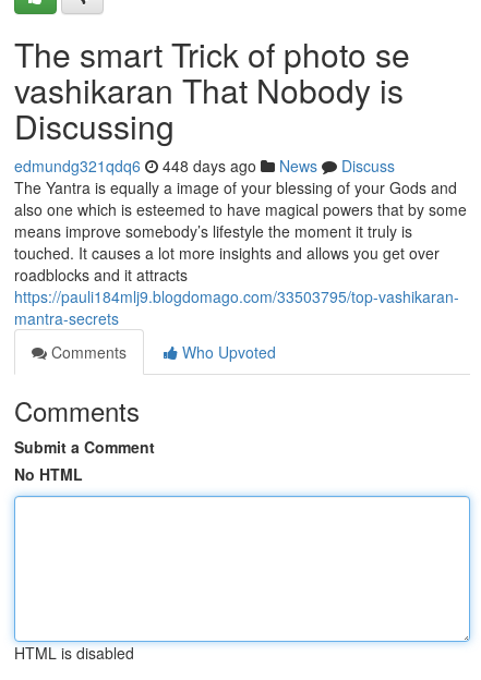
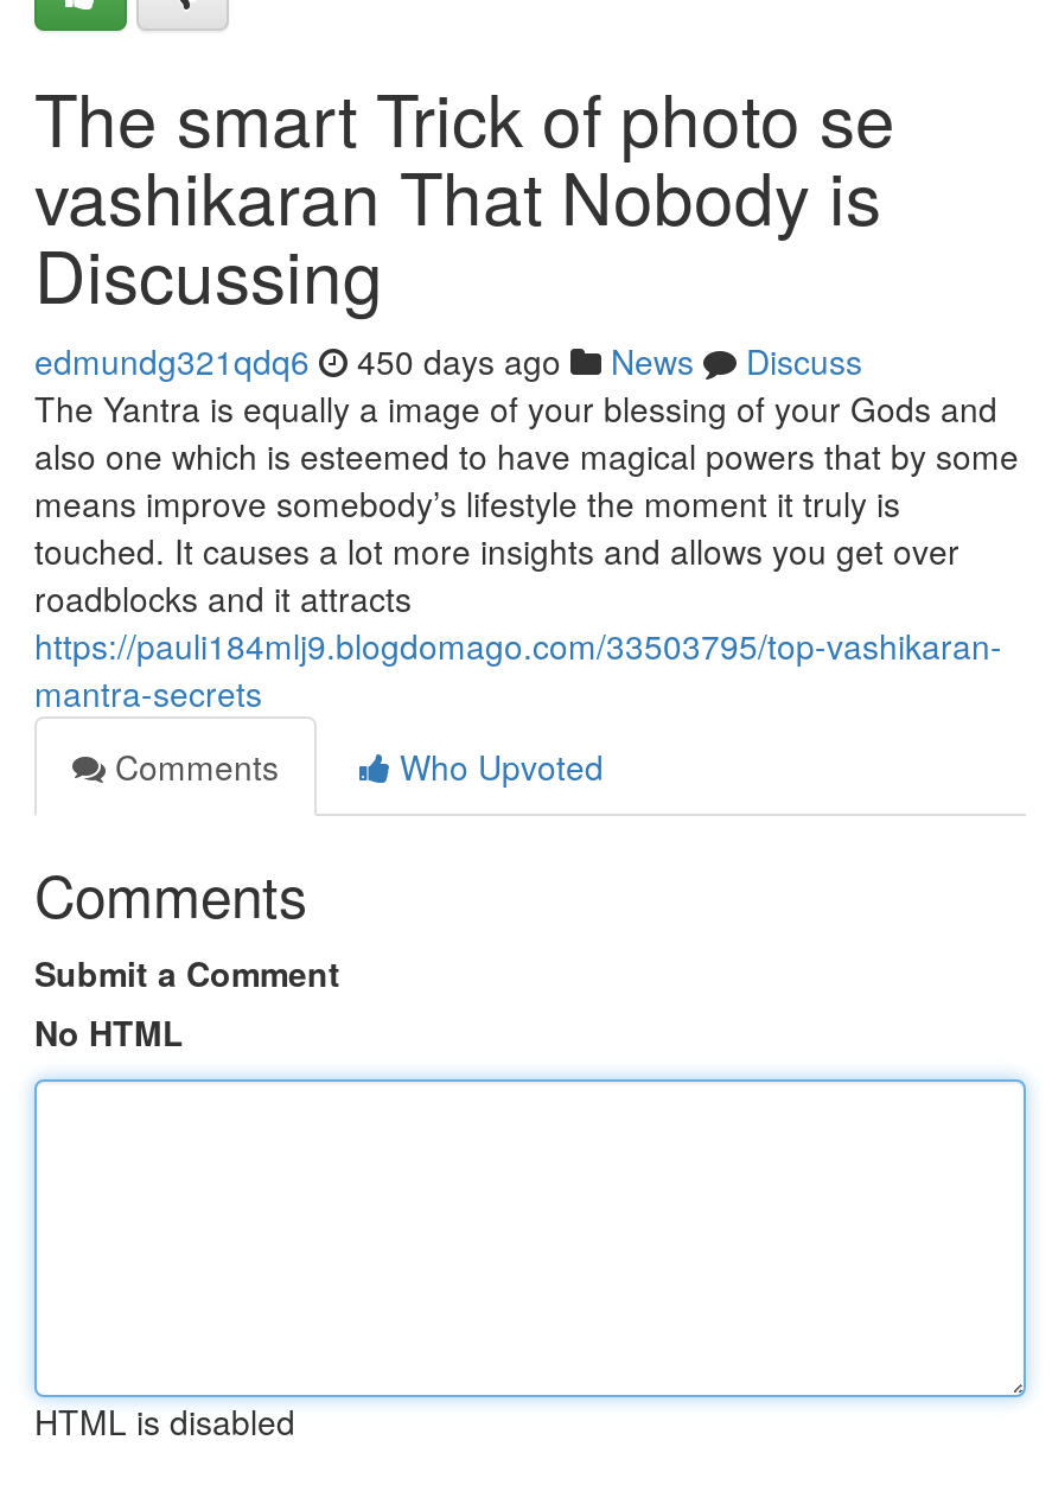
- edmundg321qdq6 448 days ago News Discuss
+ edmundg321qdq6 450 days ago News Discuss
